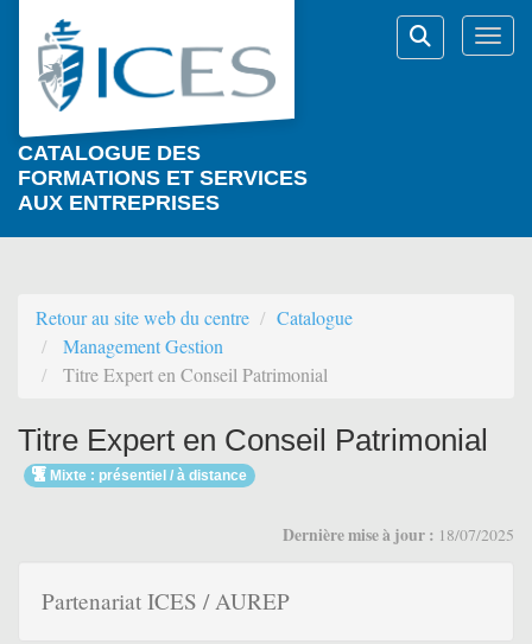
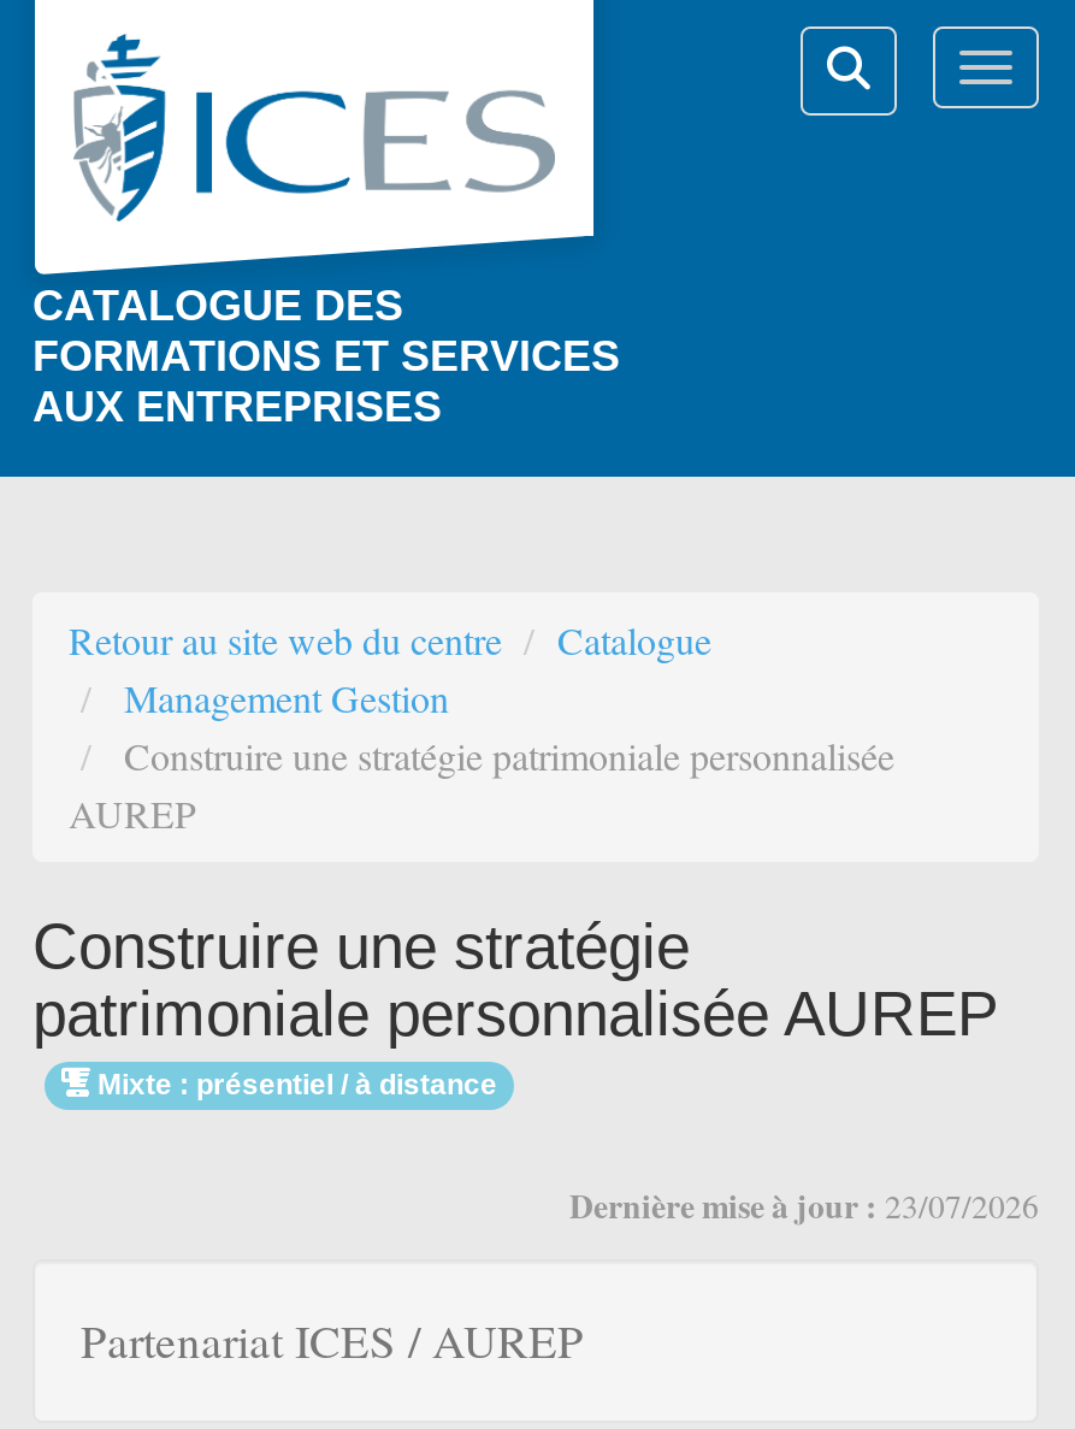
- Titre Expert en Conseil Patrimonial
+ Construire une stratégie patrimoniale personnalisée
+ AUREP

- Titre Expert en Conseil Patrimonial
+ Construire une stratégie
+ patrimoniale personnalisée AUREP

- Dernière mise à jour : 18/07/2025
+ Dernière mise à jour : 23/07/2026
